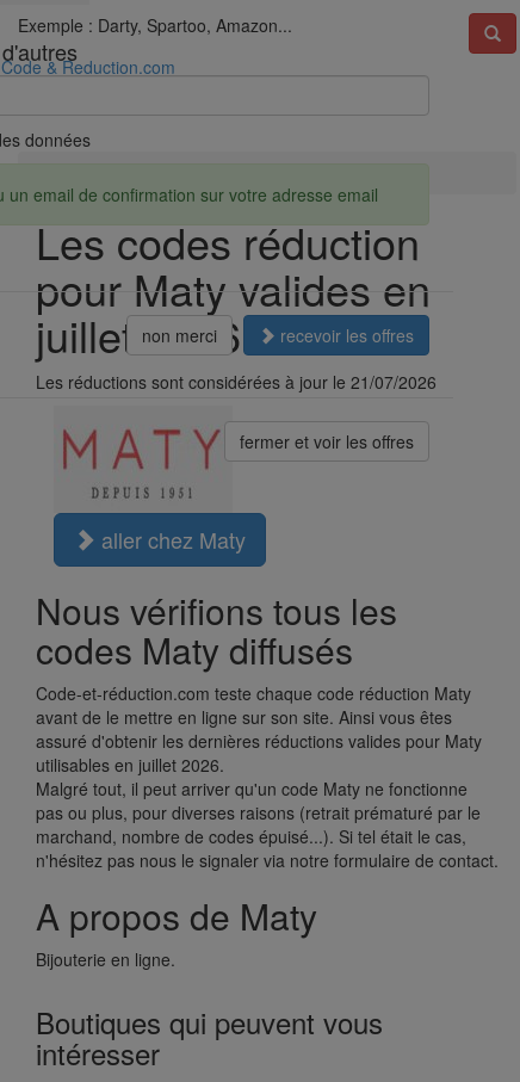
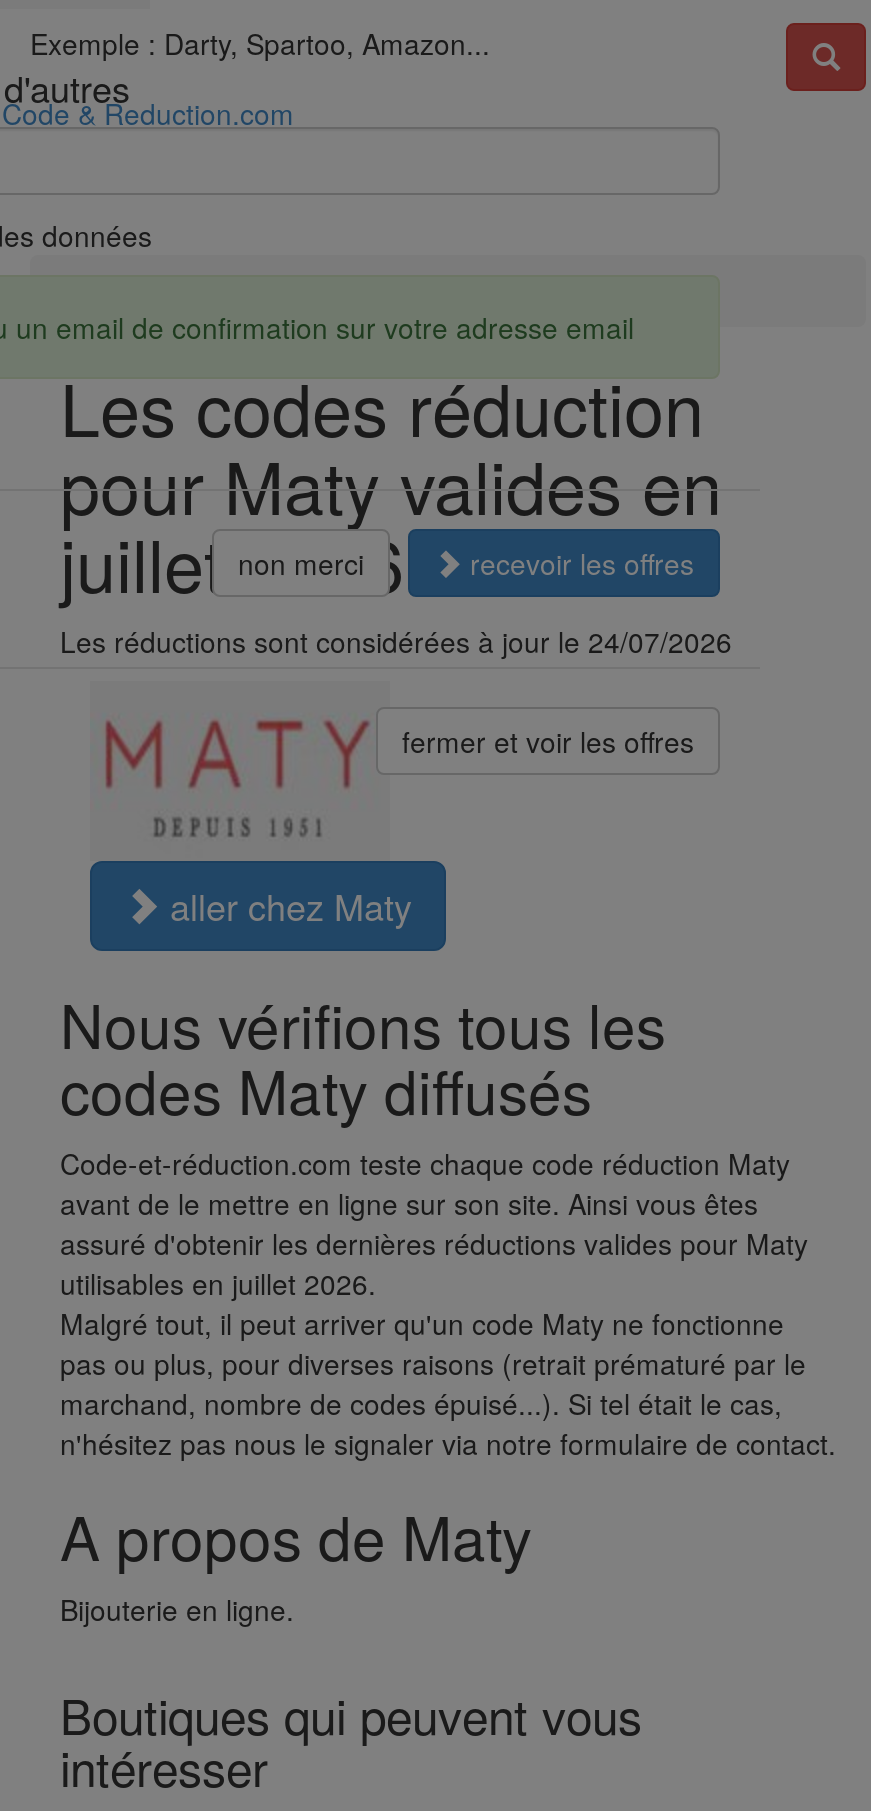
- Les réductions sont considérées à jour le 21/07/2026
+ Les réductions sont considérées à jour le 24/07/2026
